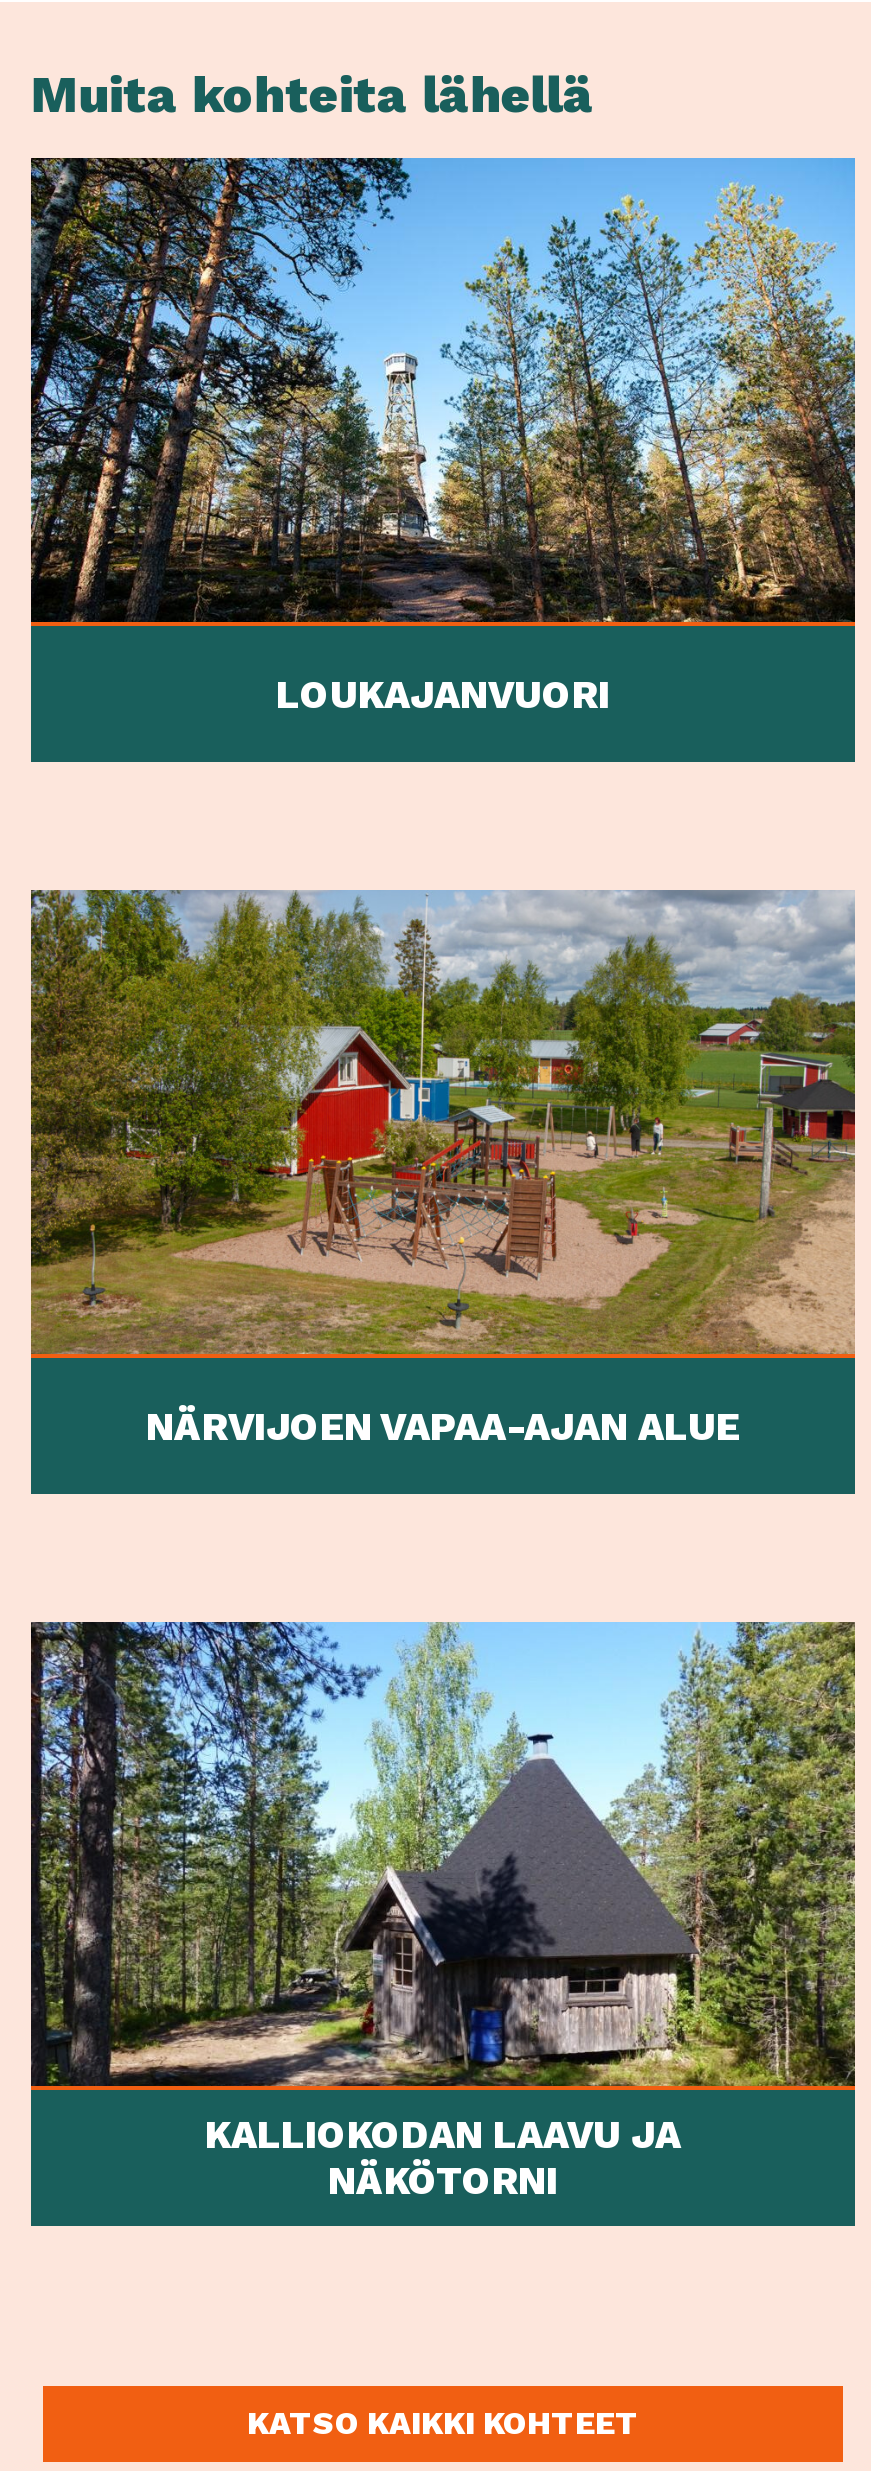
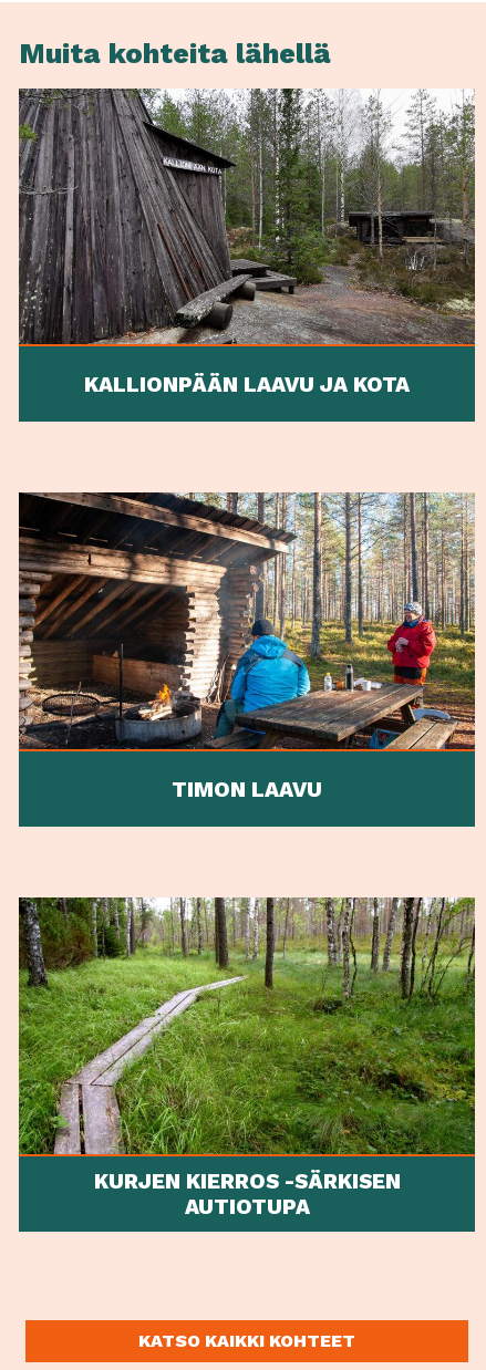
- [image]
- LOUKAJANVUORI
+ [image]
+ KALLIONPÄÄN LAAVU JA KOTA

- [image]
- NÄRVIJOEN VAPAA-AJAN ALUE
+ [image]
+ TIMON LAAVU

- [image]
- KALLIOKODAN LAAVU JA
- NÄKÖTORNI
+ [image]
+ KURJEN KIERROS -SÄRKISEN
+ AUTIOTUPA
